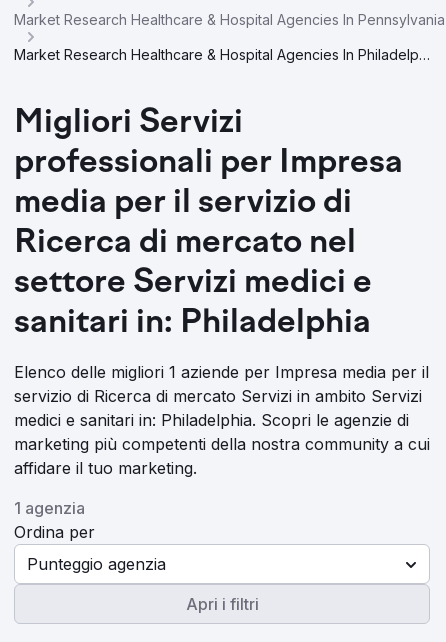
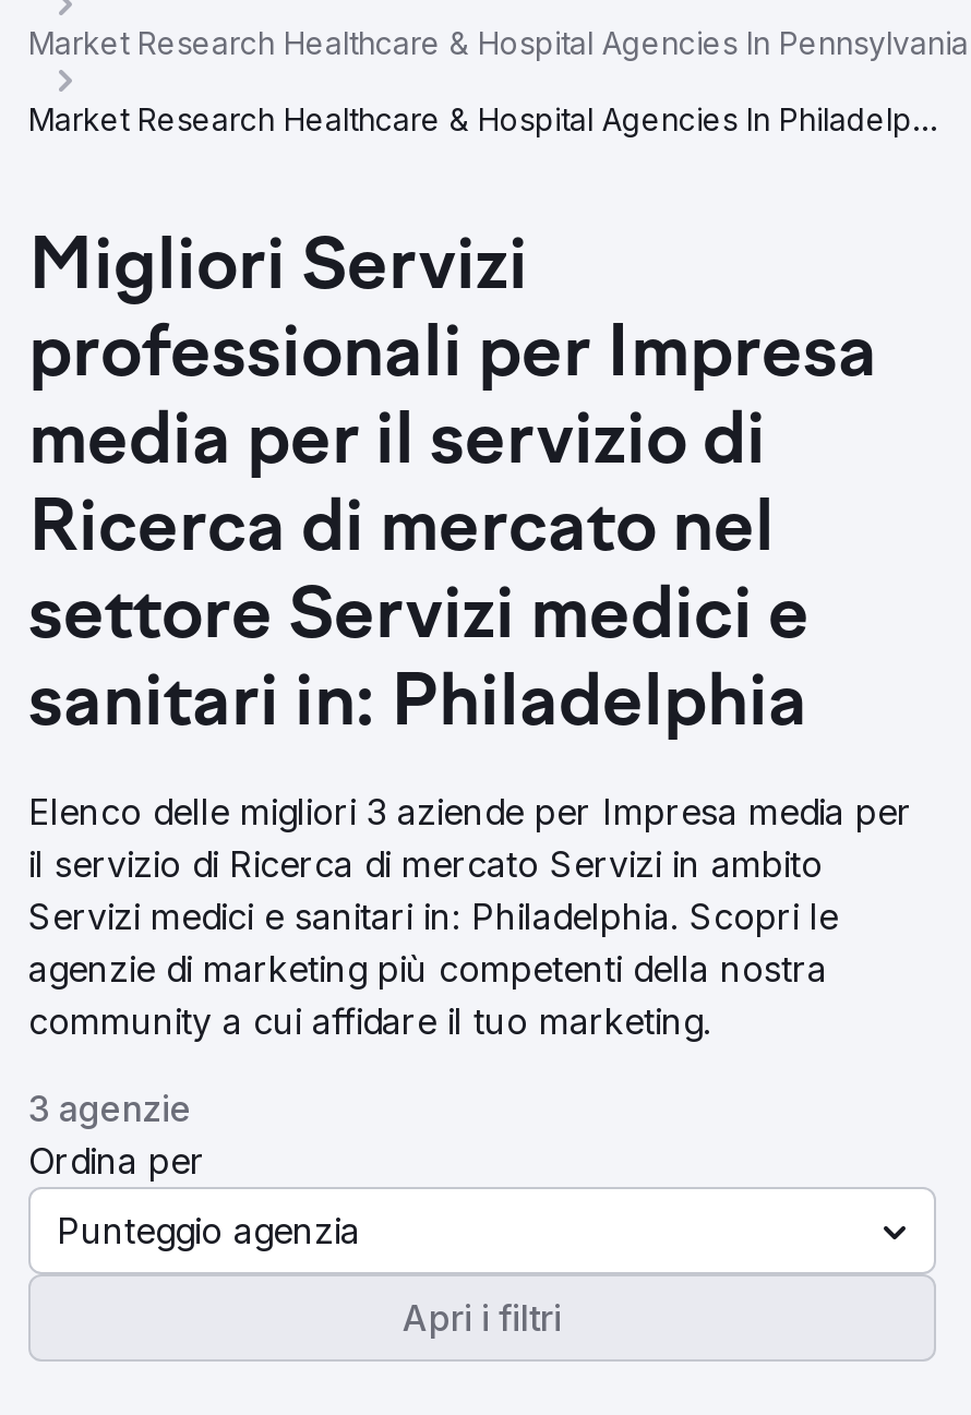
- Elenco delle migliori 1 aziende per Impresa media per il
- servizio di Ricerca di mercato Servizi in ambito Servizi
- medici e sanitari in: Philadelphia. Scopri le agenzie di
- marketing più competenti della nostra community a cui
- affidare il tuo marketing.
+ Elenco delle migliori 3 aziende per Impresa media per
+ il servizio di Ricerca di mercato Servizi in ambito
+ Servizi medici e sanitari in: Philadelphia. Scopri le
+ agenzie di marketing più competenti della nostra
+ community a cui affidare il tuo marketing.

- 1 agenzia
+ 3 agenzie
